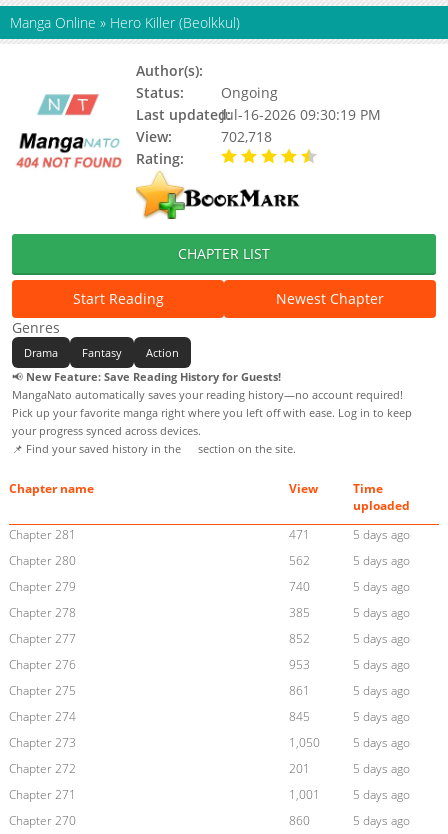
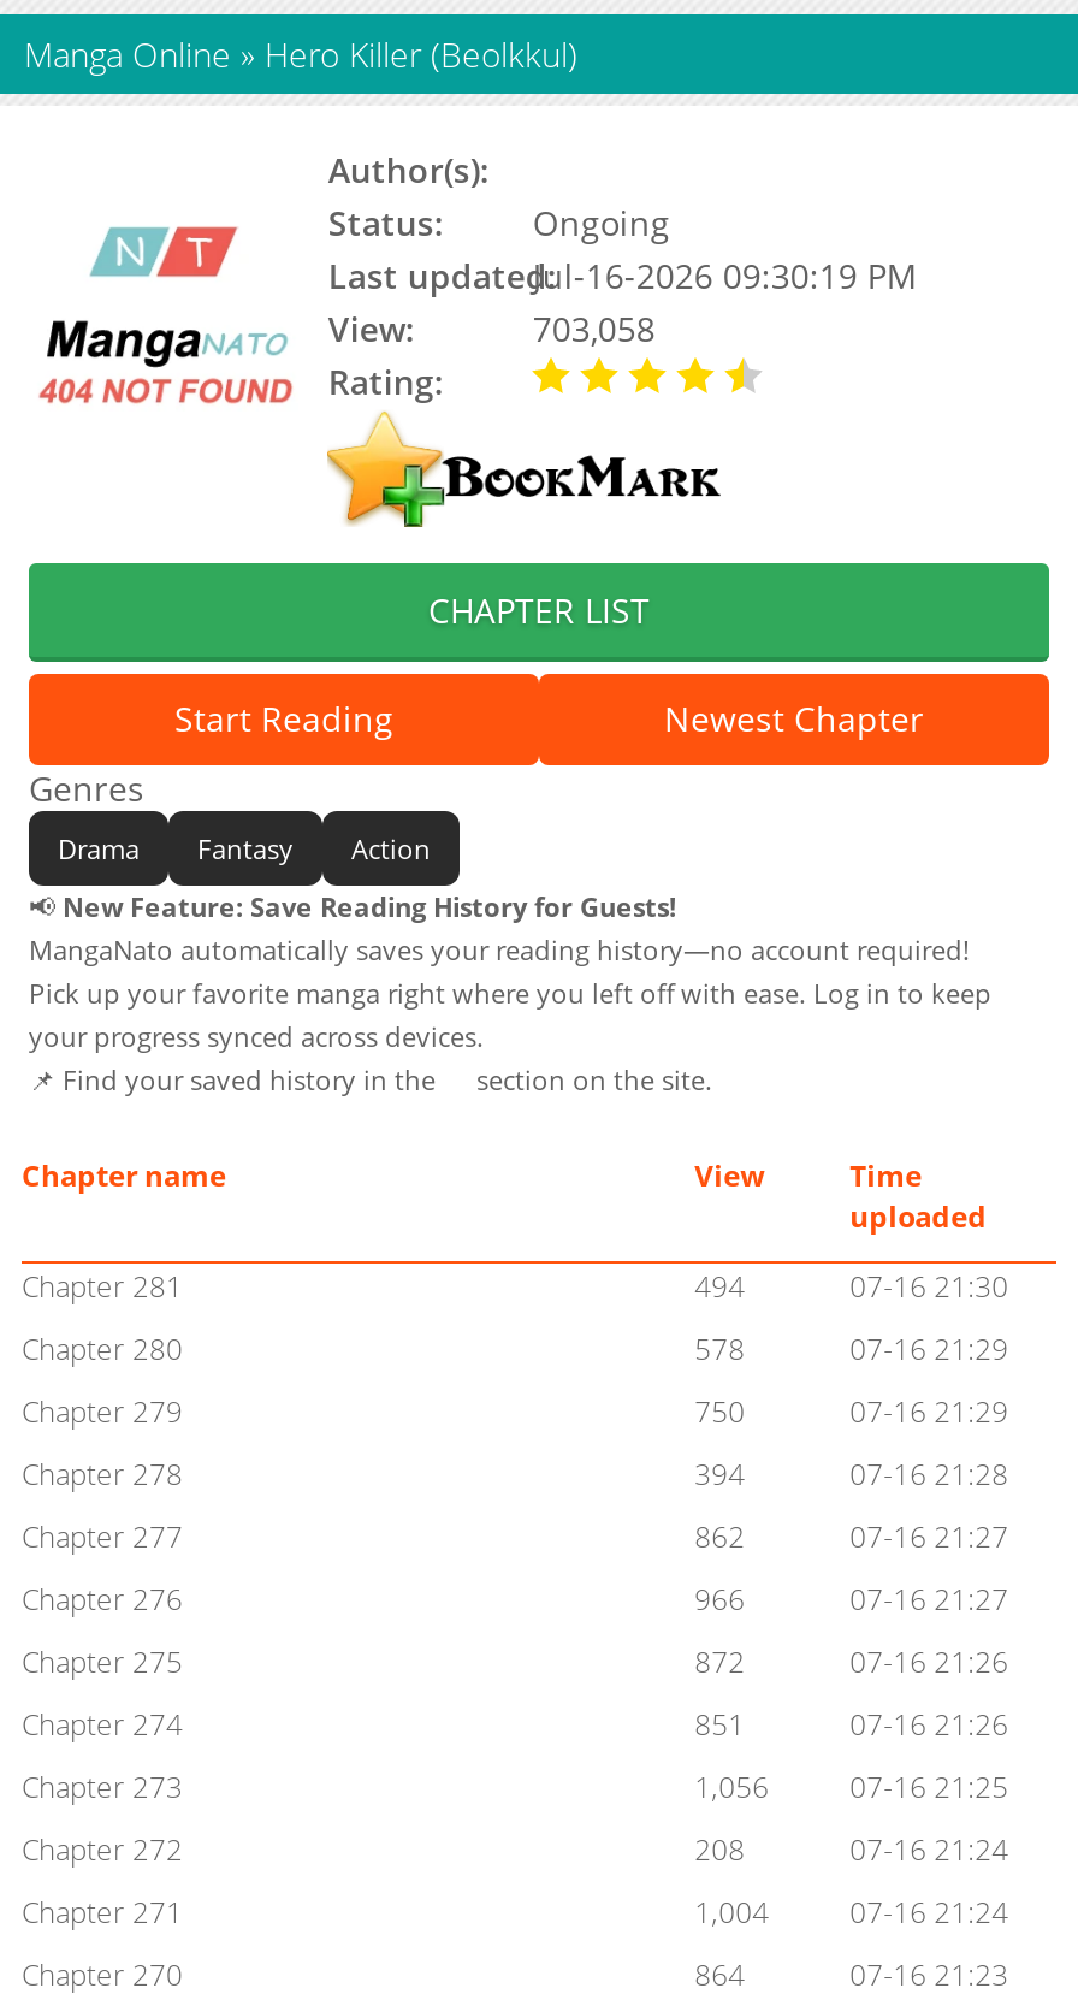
- 702,718
+ 703,058

- 471
- 5 days ago
+ 494
+ 07-16 21:30

- 562
- 5 days ago
+ 578
+ 07-16 21:29

- 740
- 5 days ago
+ 750
+ 07-16 21:29

- 385
- 5 days ago
+ 394
+ 07-16 21:28

- 852
- 5 days ago
+ 862
+ 07-16 21:27

- 953
- 5 days ago
+ 966
+ 07-16 21:27

- 861
- 5 days ago
+ 872
+ 07-16 21:26

- 845
- 5 days ago
+ 851
+ 07-16 21:26

- 1,050
- 5 days ago
+ 1,056
+ 07-16 21:25

- 201
- 5 days ago
+ 208
+ 07-16 21:24

- 1,001
- 5 days ago
+ 1,004
+ 07-16 21:24

- 860
- 5 days ago
+ 864
+ 07-16 21:23
